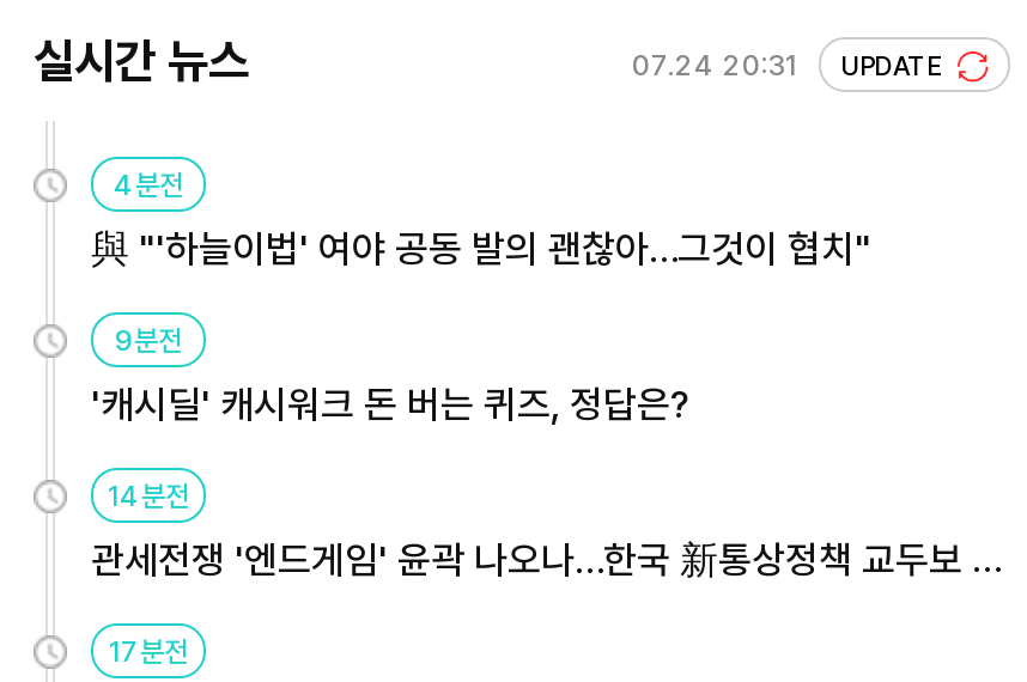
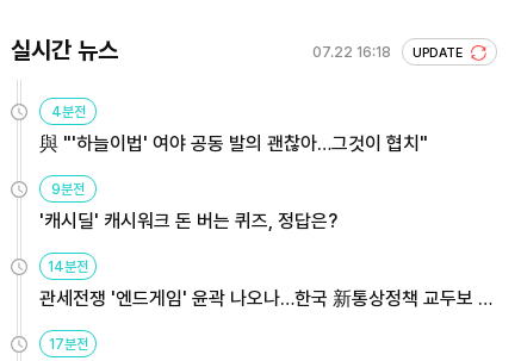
- 07.24 20:31 UPDATE
+ 07.22 16:18 UPDATE
